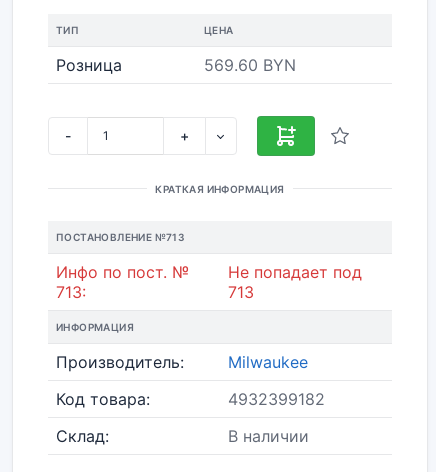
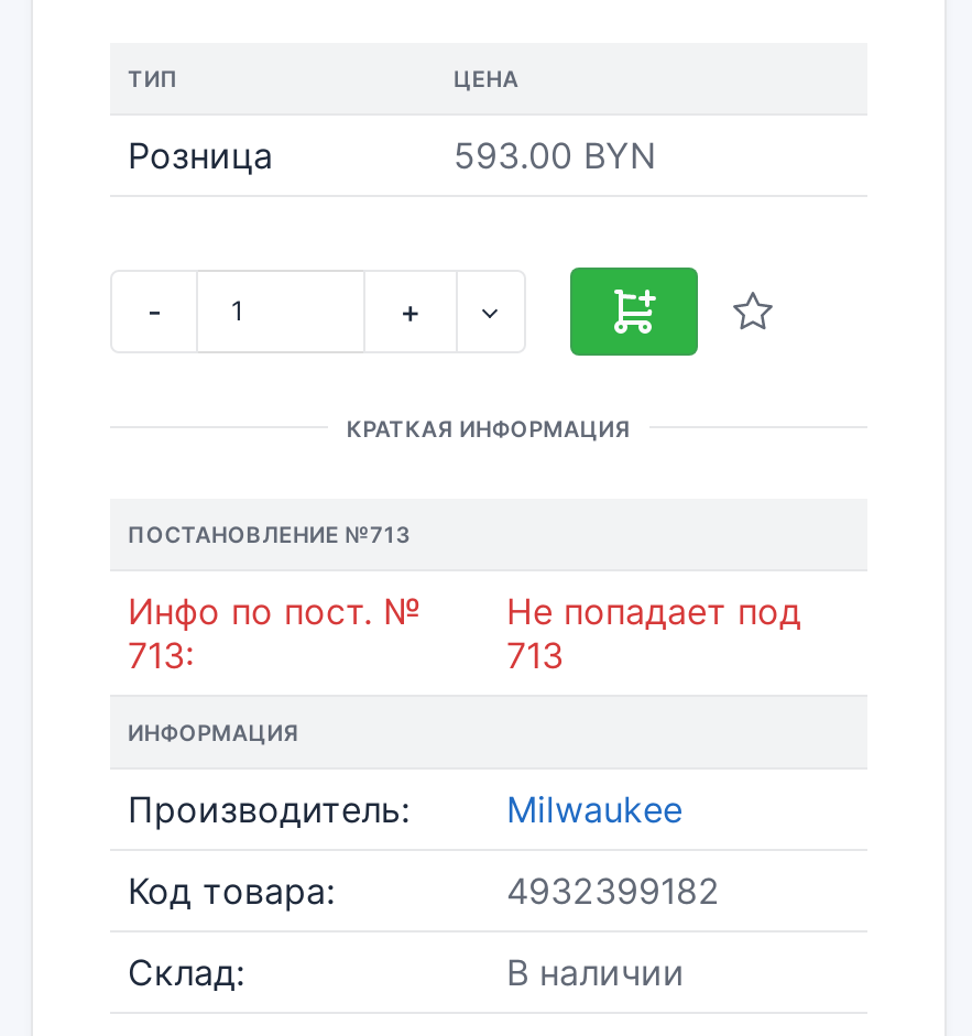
- 569.60 BYN
+ 593.00 BYN
